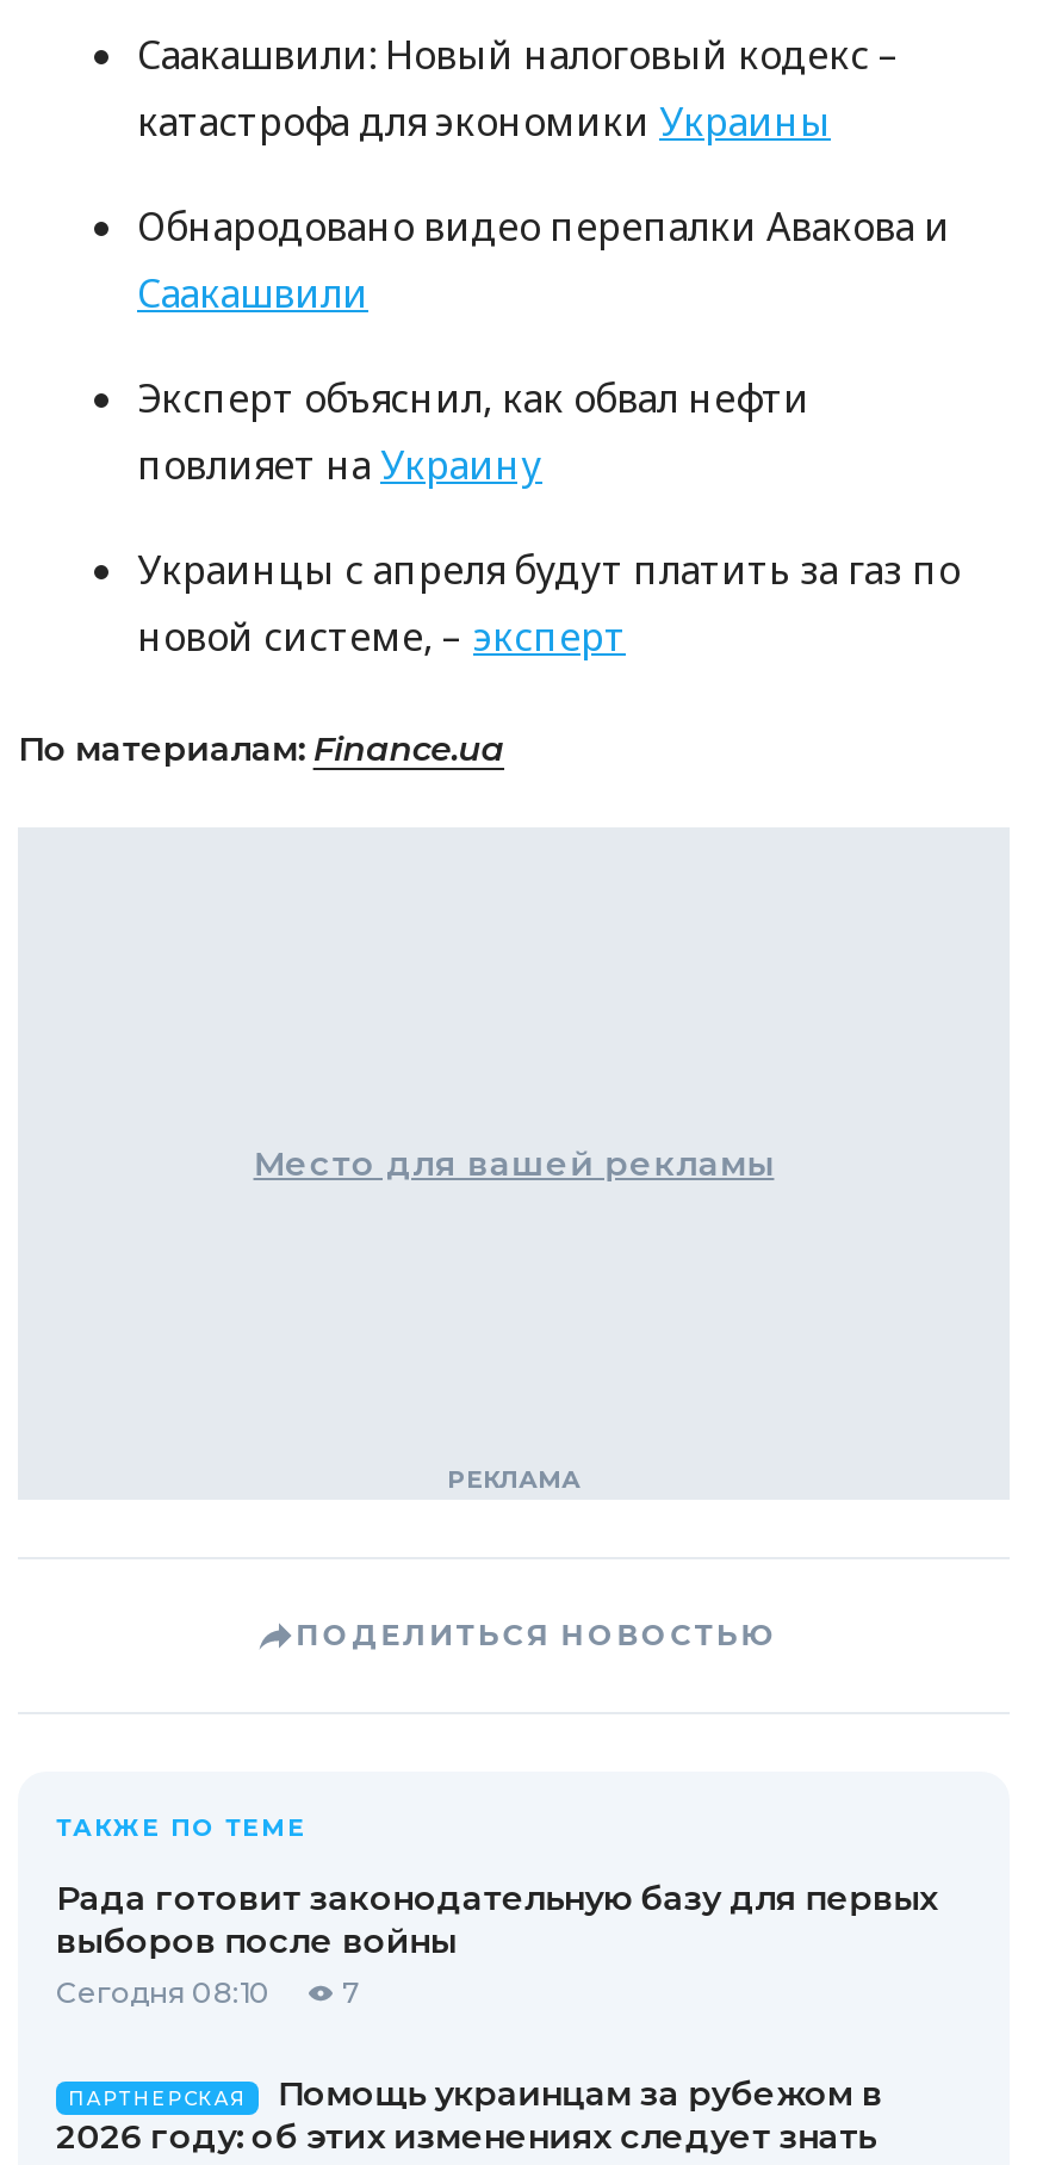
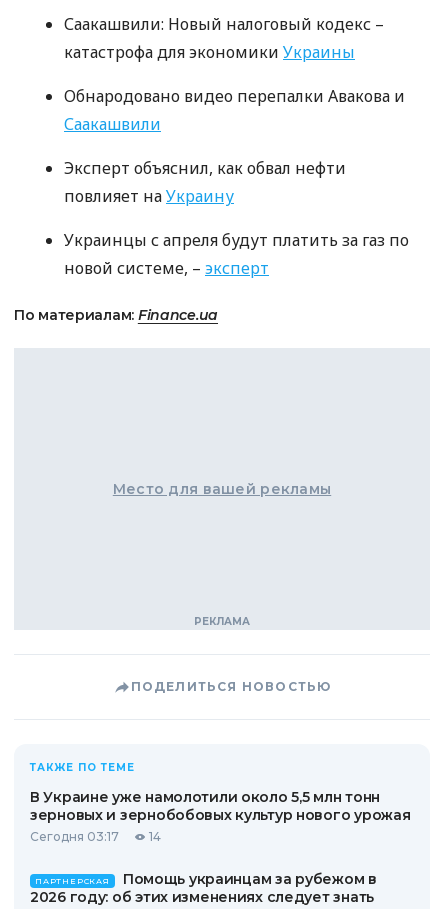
- Рада готовит законодательную базу для первых
- выборов после войны
- Сегодня 08:10
- 7
+ В Украине уже намолотили около 5,5 млн тонн
+ зерновых и зернобобовых культур нового урожая
+ Сегодня 03:17
+ 14
